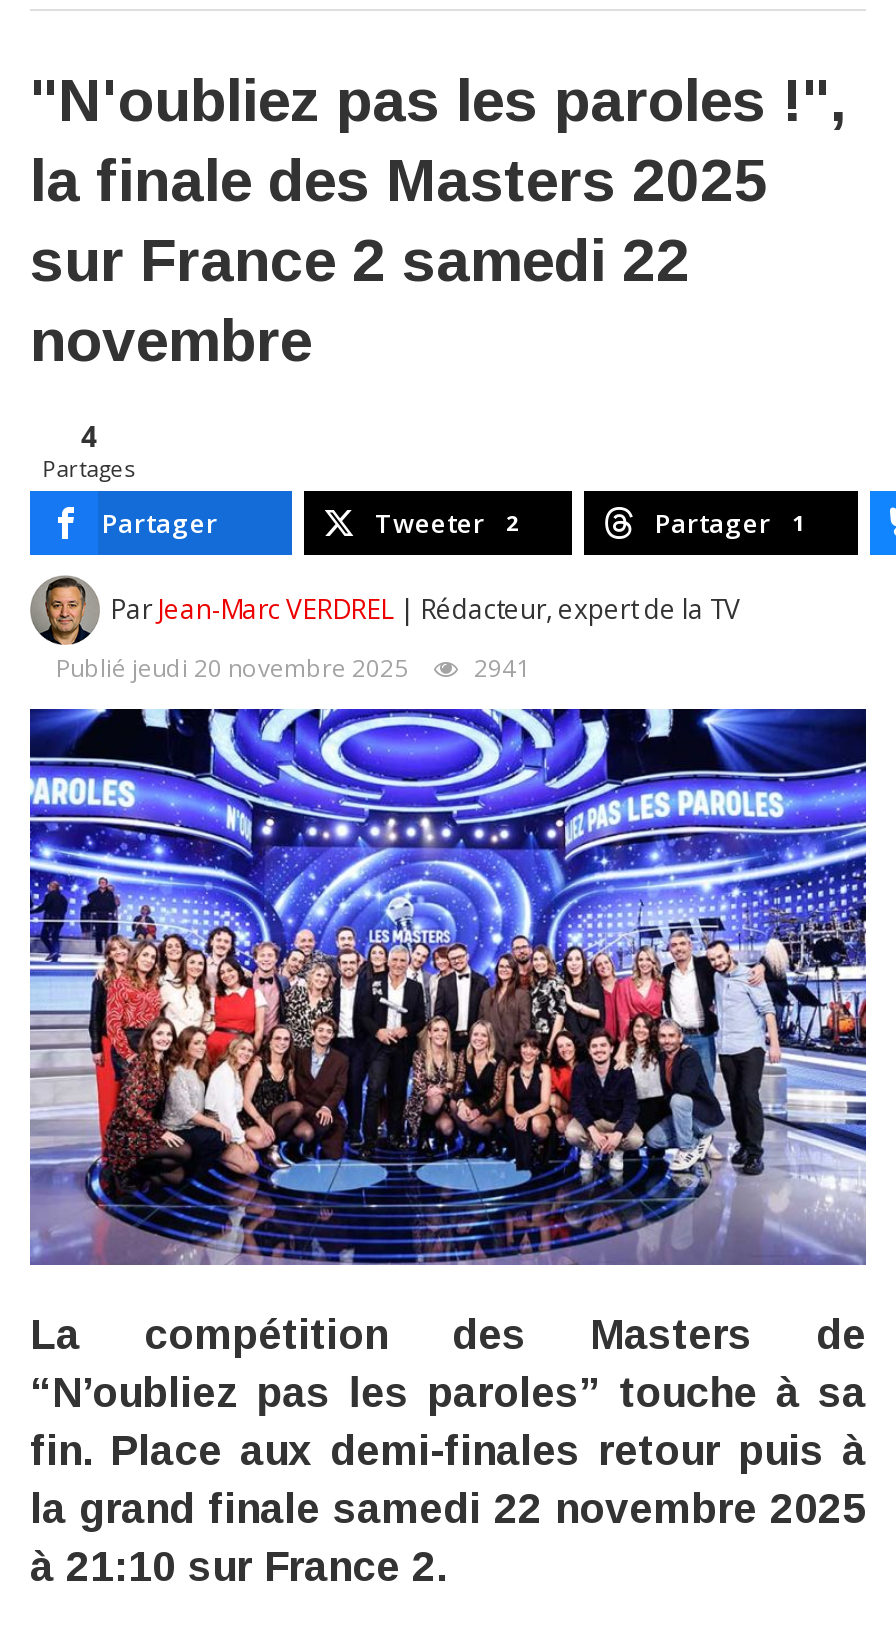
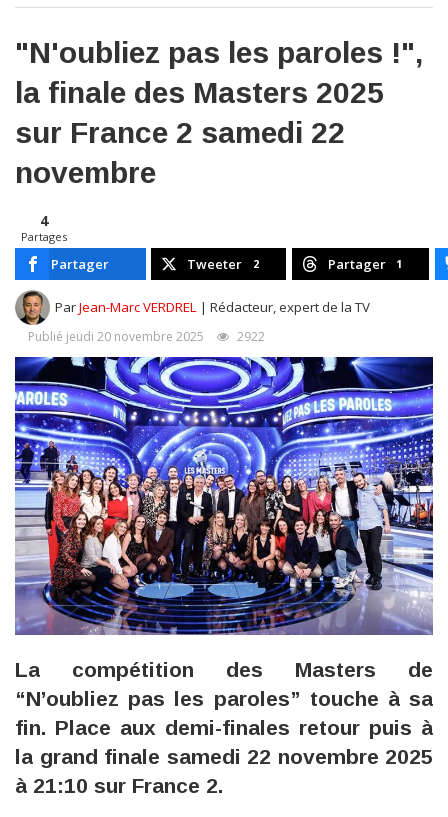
- Publié jeudi 20 novembre 2025 2941
+ Publié jeudi 20 novembre 2025 2922
